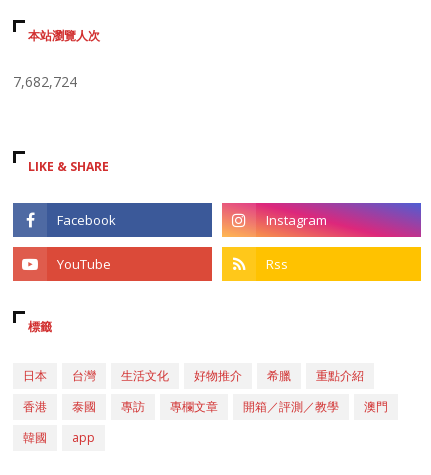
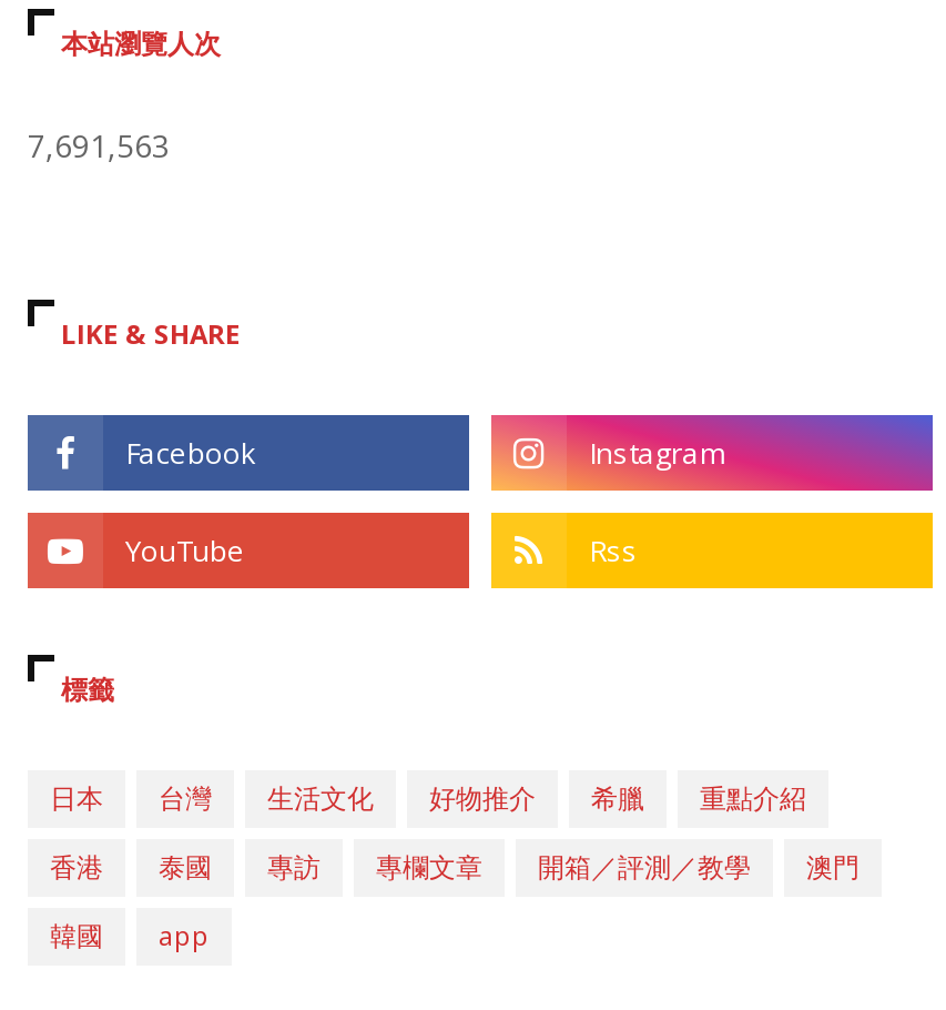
- 7,682,724
+ 7,691,563
